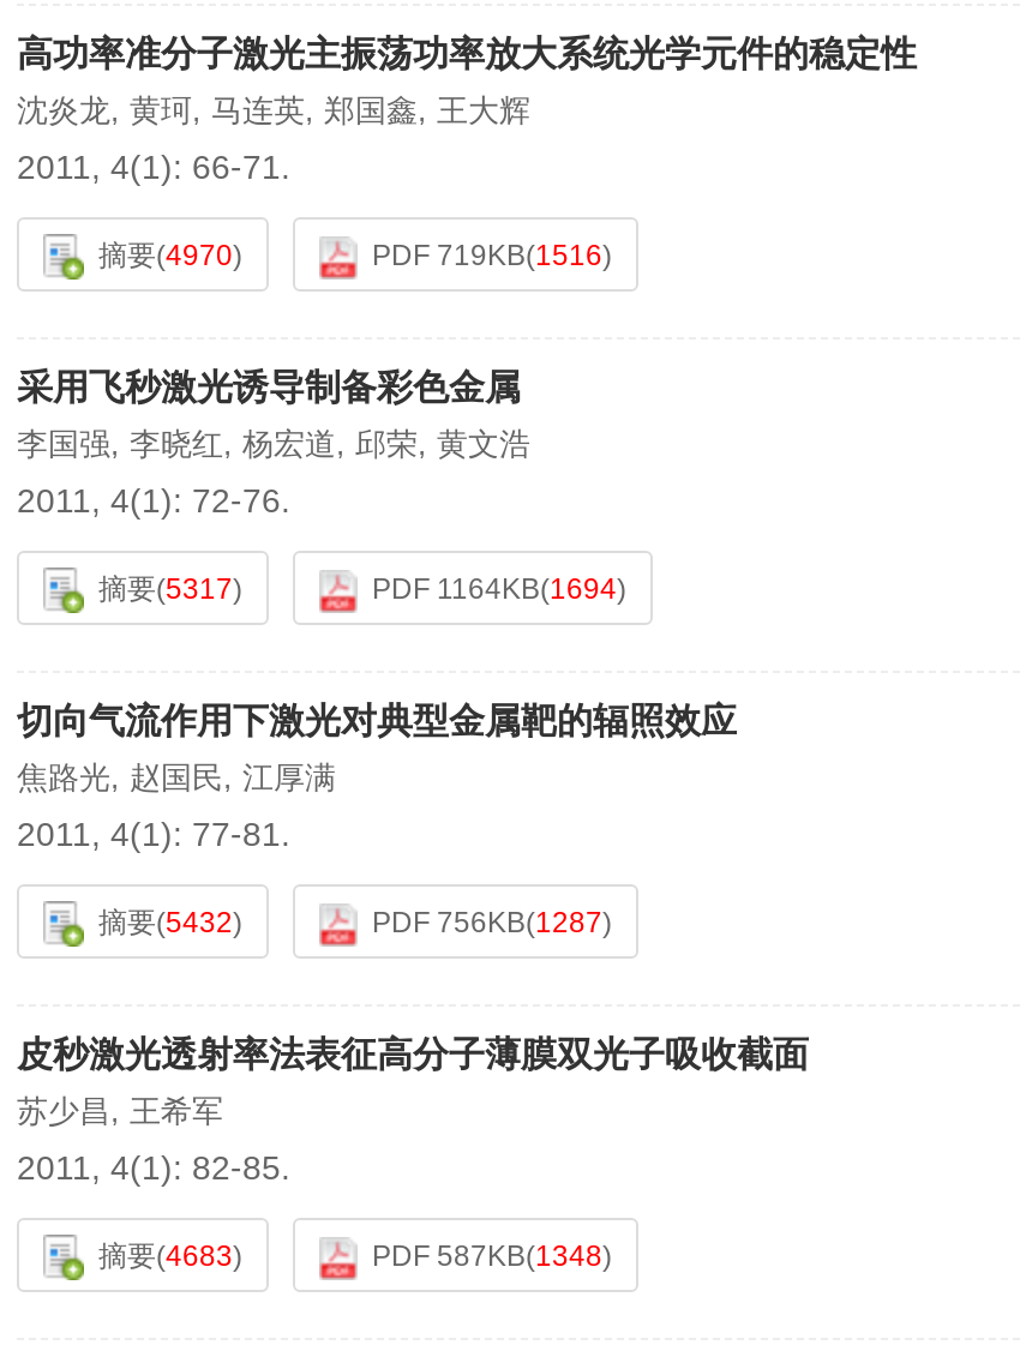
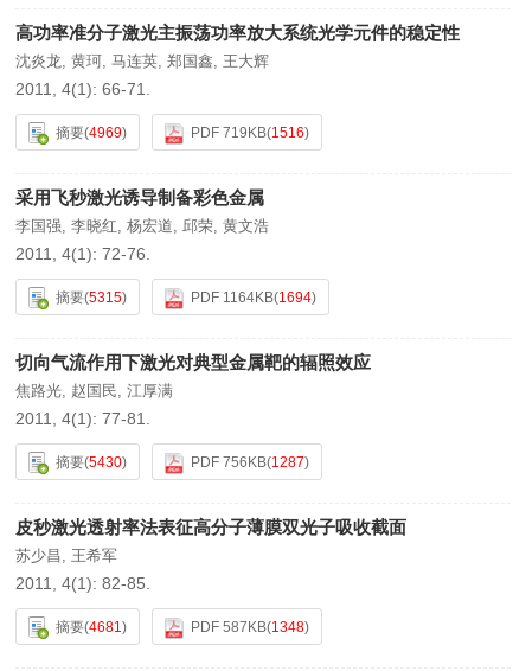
- 摘要(4970)
+ 摘要(4969)

- 摘要(5317)
+ 摘要(5315)

- 摘要(5432)
+ 摘要(5430)

- 摘要(4683)
+ 摘要(4681)
